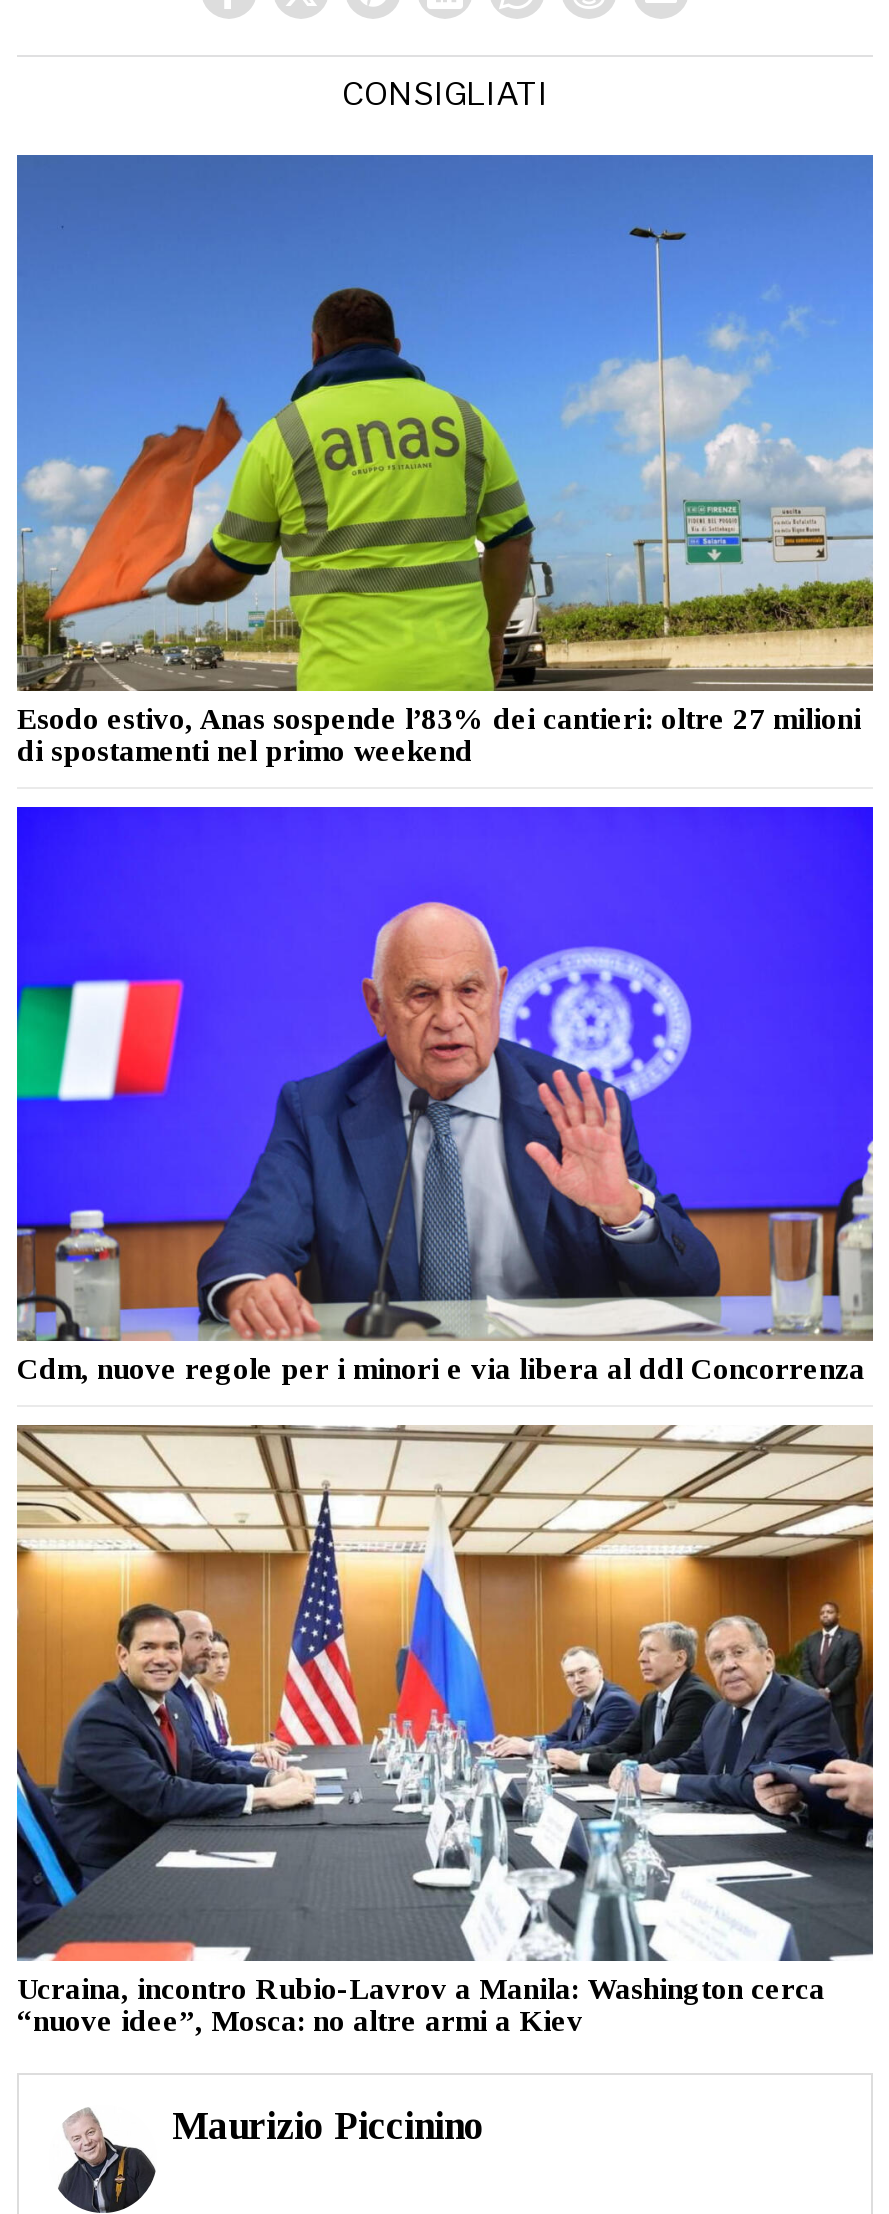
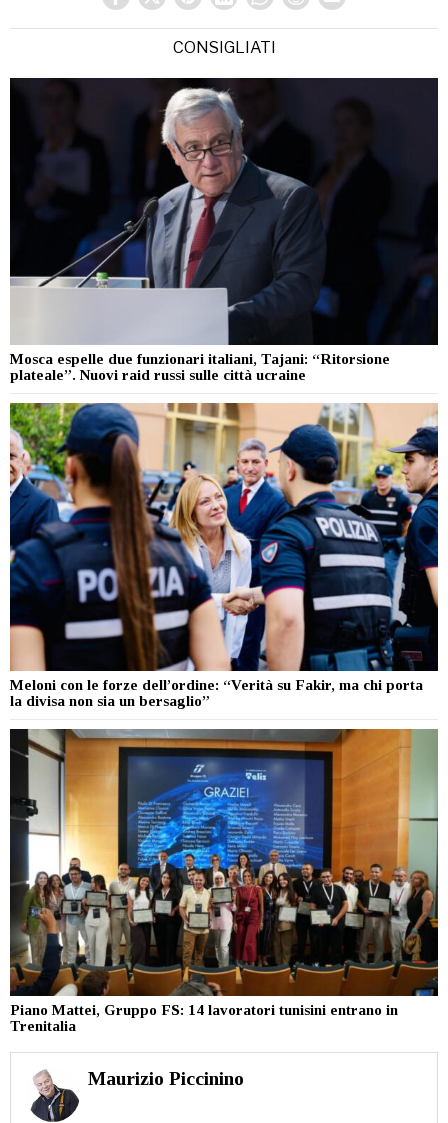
- [image]
- Esodo estivo, Anas sospende l’83% dei cantieri: oltre 27 milioni
- di spostamenti nel primo weekend
+ [image]
+ Mosca espelle due funzionari italiani, Tajani: “Ritorsione
+ plateale”. Nuovi raid russi sulle città ucraine

- [image]
- Cdm, nuove regole per i minori e via libera al ddl Concorrenza
+ [image]
+ Meloni con le forze dell’ordine: “Verità su Fakir, ma chi porta
+ la divisa non sia un bersaglio”

- [image]
- Ucraina, incontro Rubio-Lavrov a Manila: Washington cerca
- “nuove idee”, Mosca: no altre armi a Kiev
+ [image]
+ Piano Mattei, Gruppo FS: 14 lavoratori tunisini entrano in
+ Trenitalia
